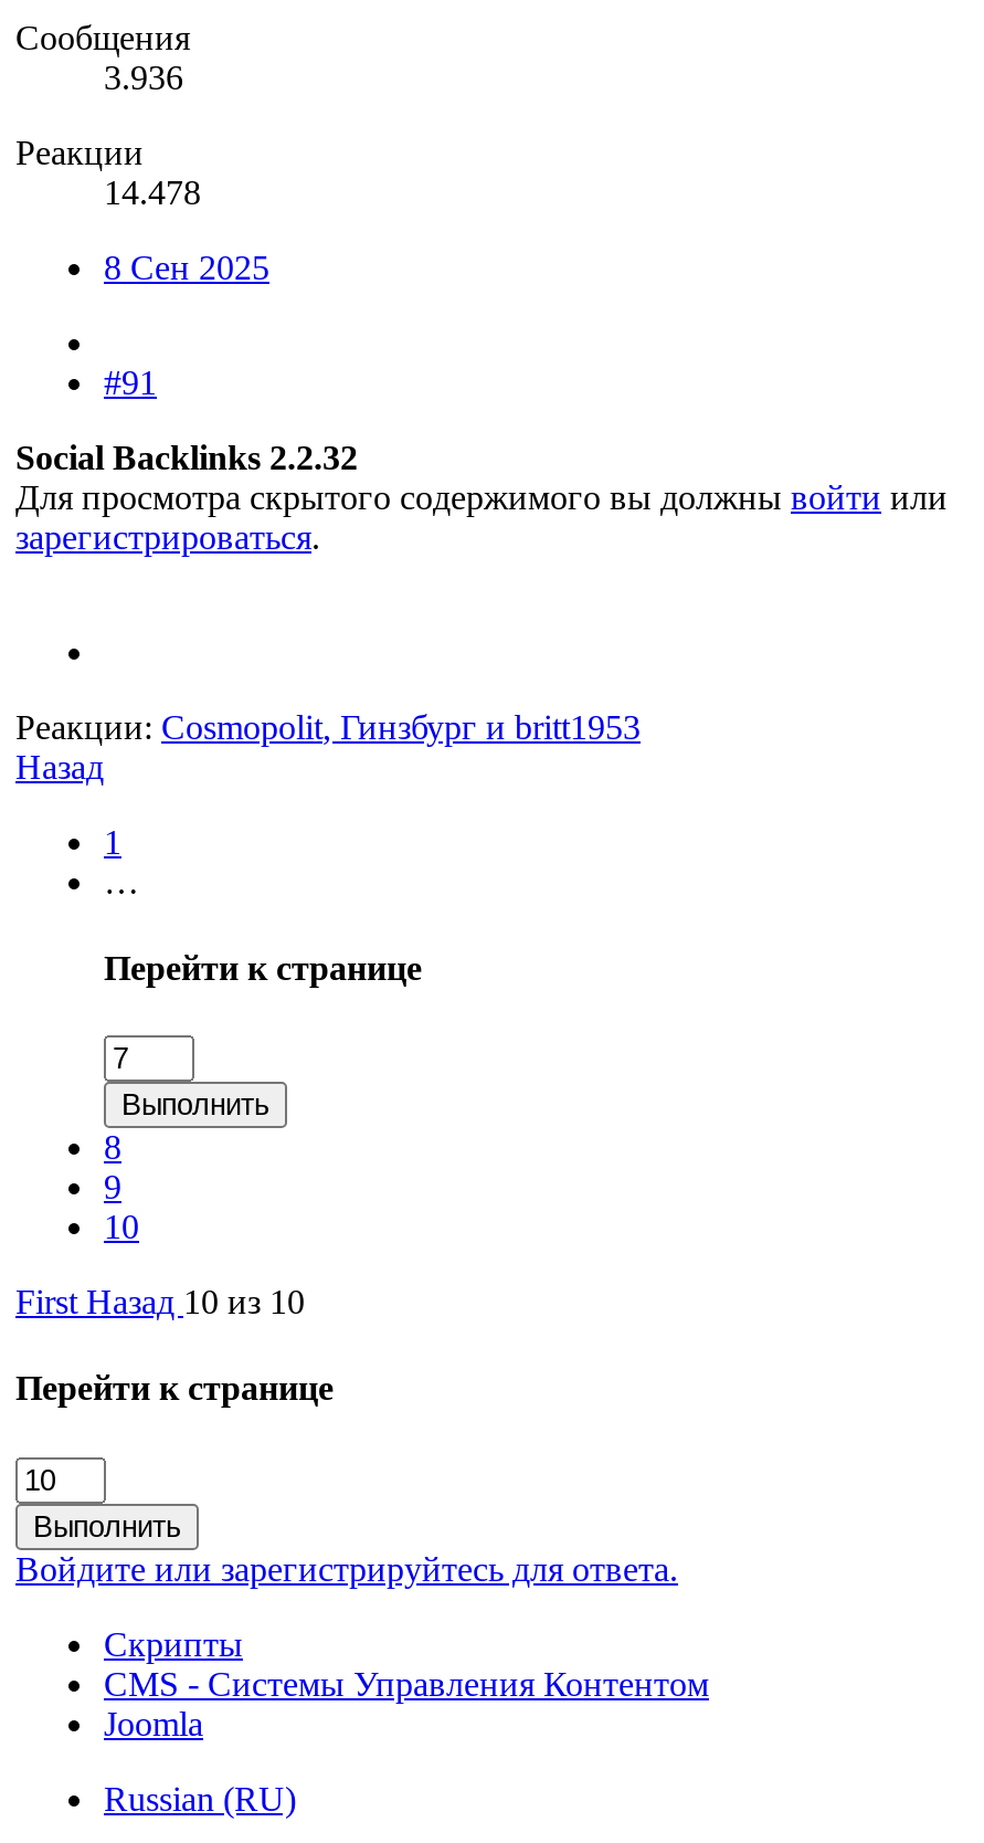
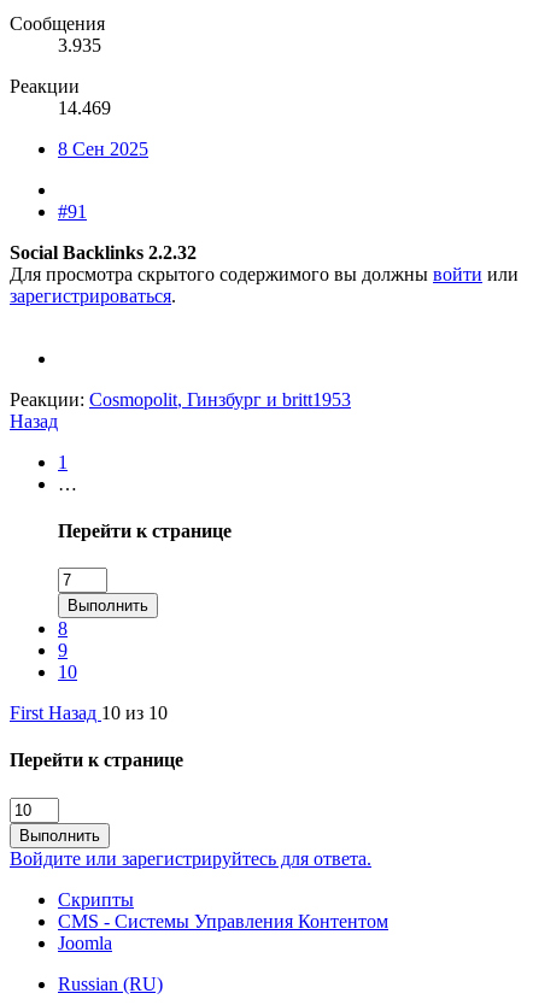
- 3.936
+ 3.935

- 14.478
+ 14.469
